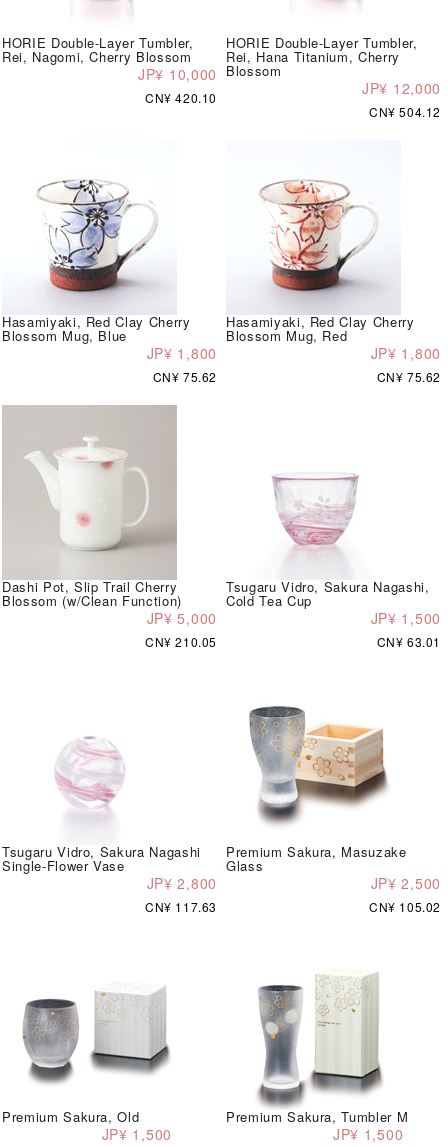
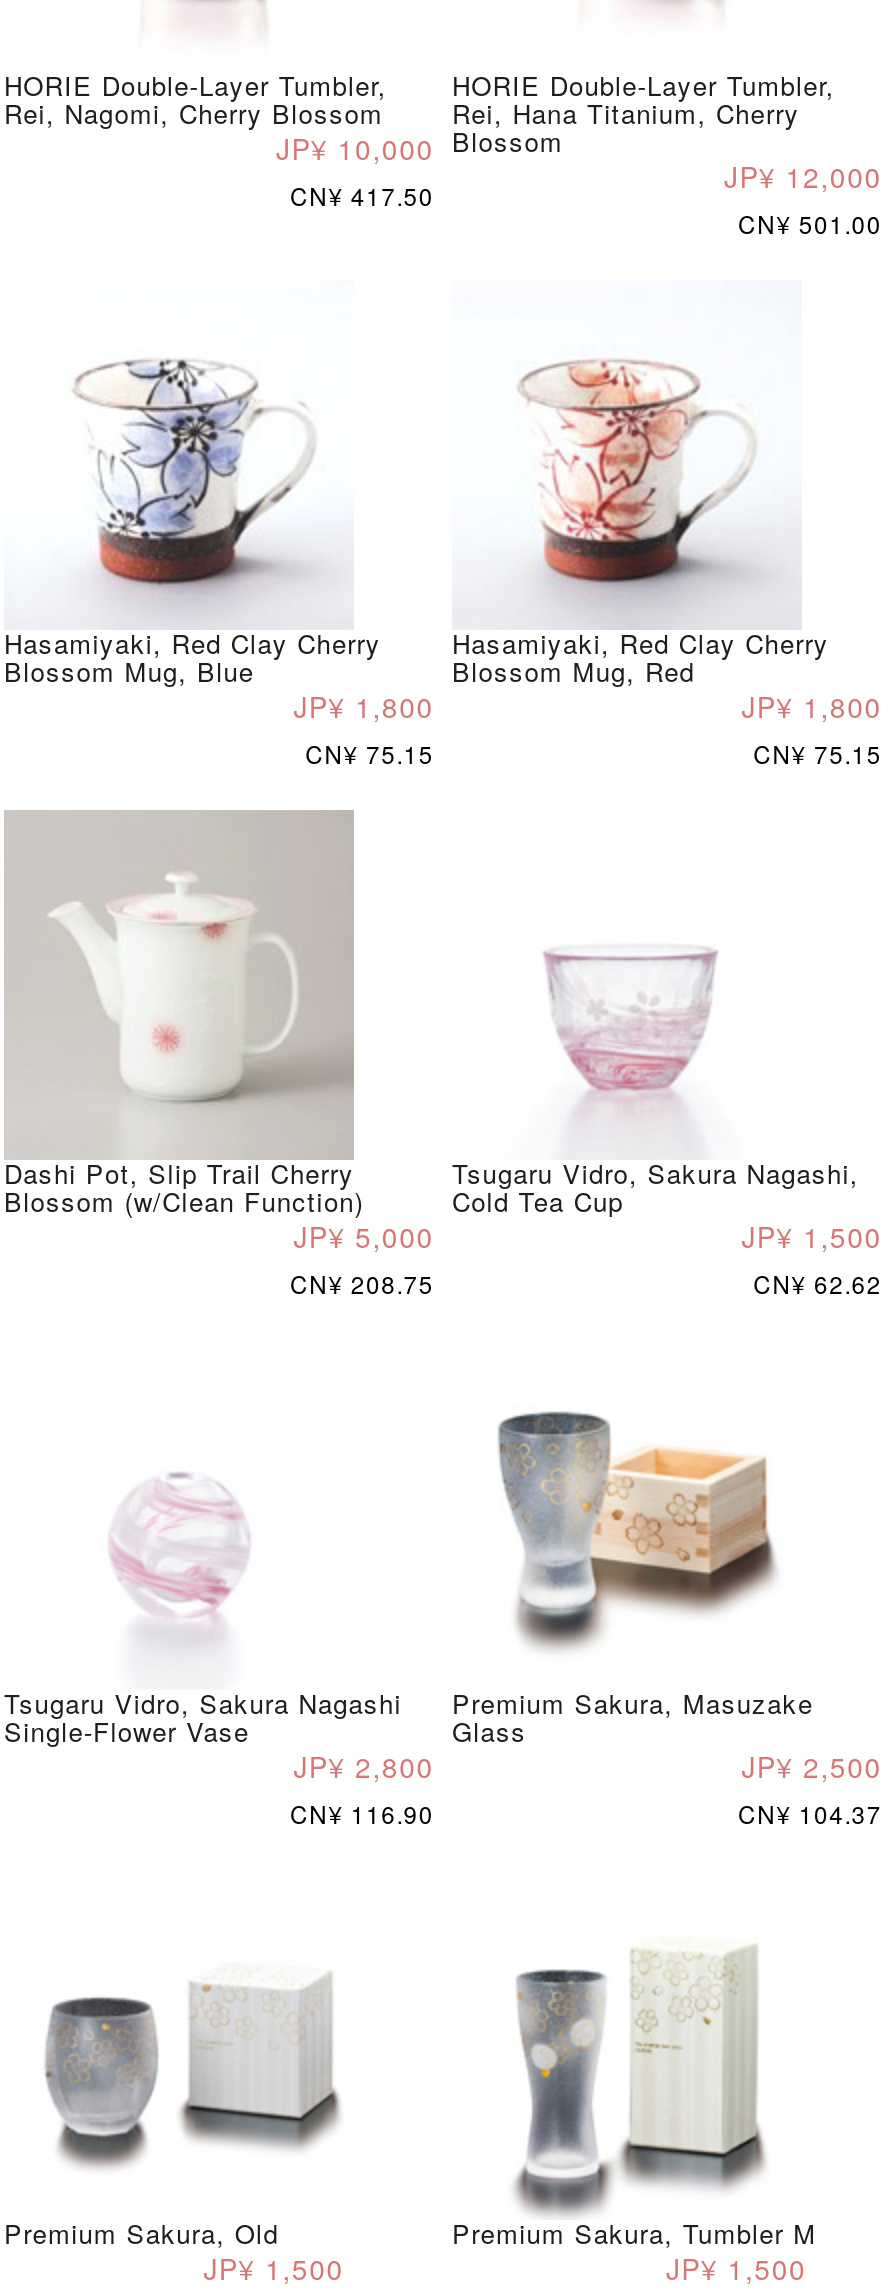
- CN¥ 420.10
+ CN¥ 417.50

- CN¥ 504.12
+ CN¥ 501.00

- CN¥ 75.62
+ CN¥ 75.15

- CN¥ 75.62
+ CN¥ 75.15

- CN¥ 210.05
+ CN¥ 208.75

- CN¥ 63.01
+ CN¥ 62.62

- CN¥ 117.63
+ CN¥ 116.90

- CN¥ 105.02
+ CN¥ 104.37
